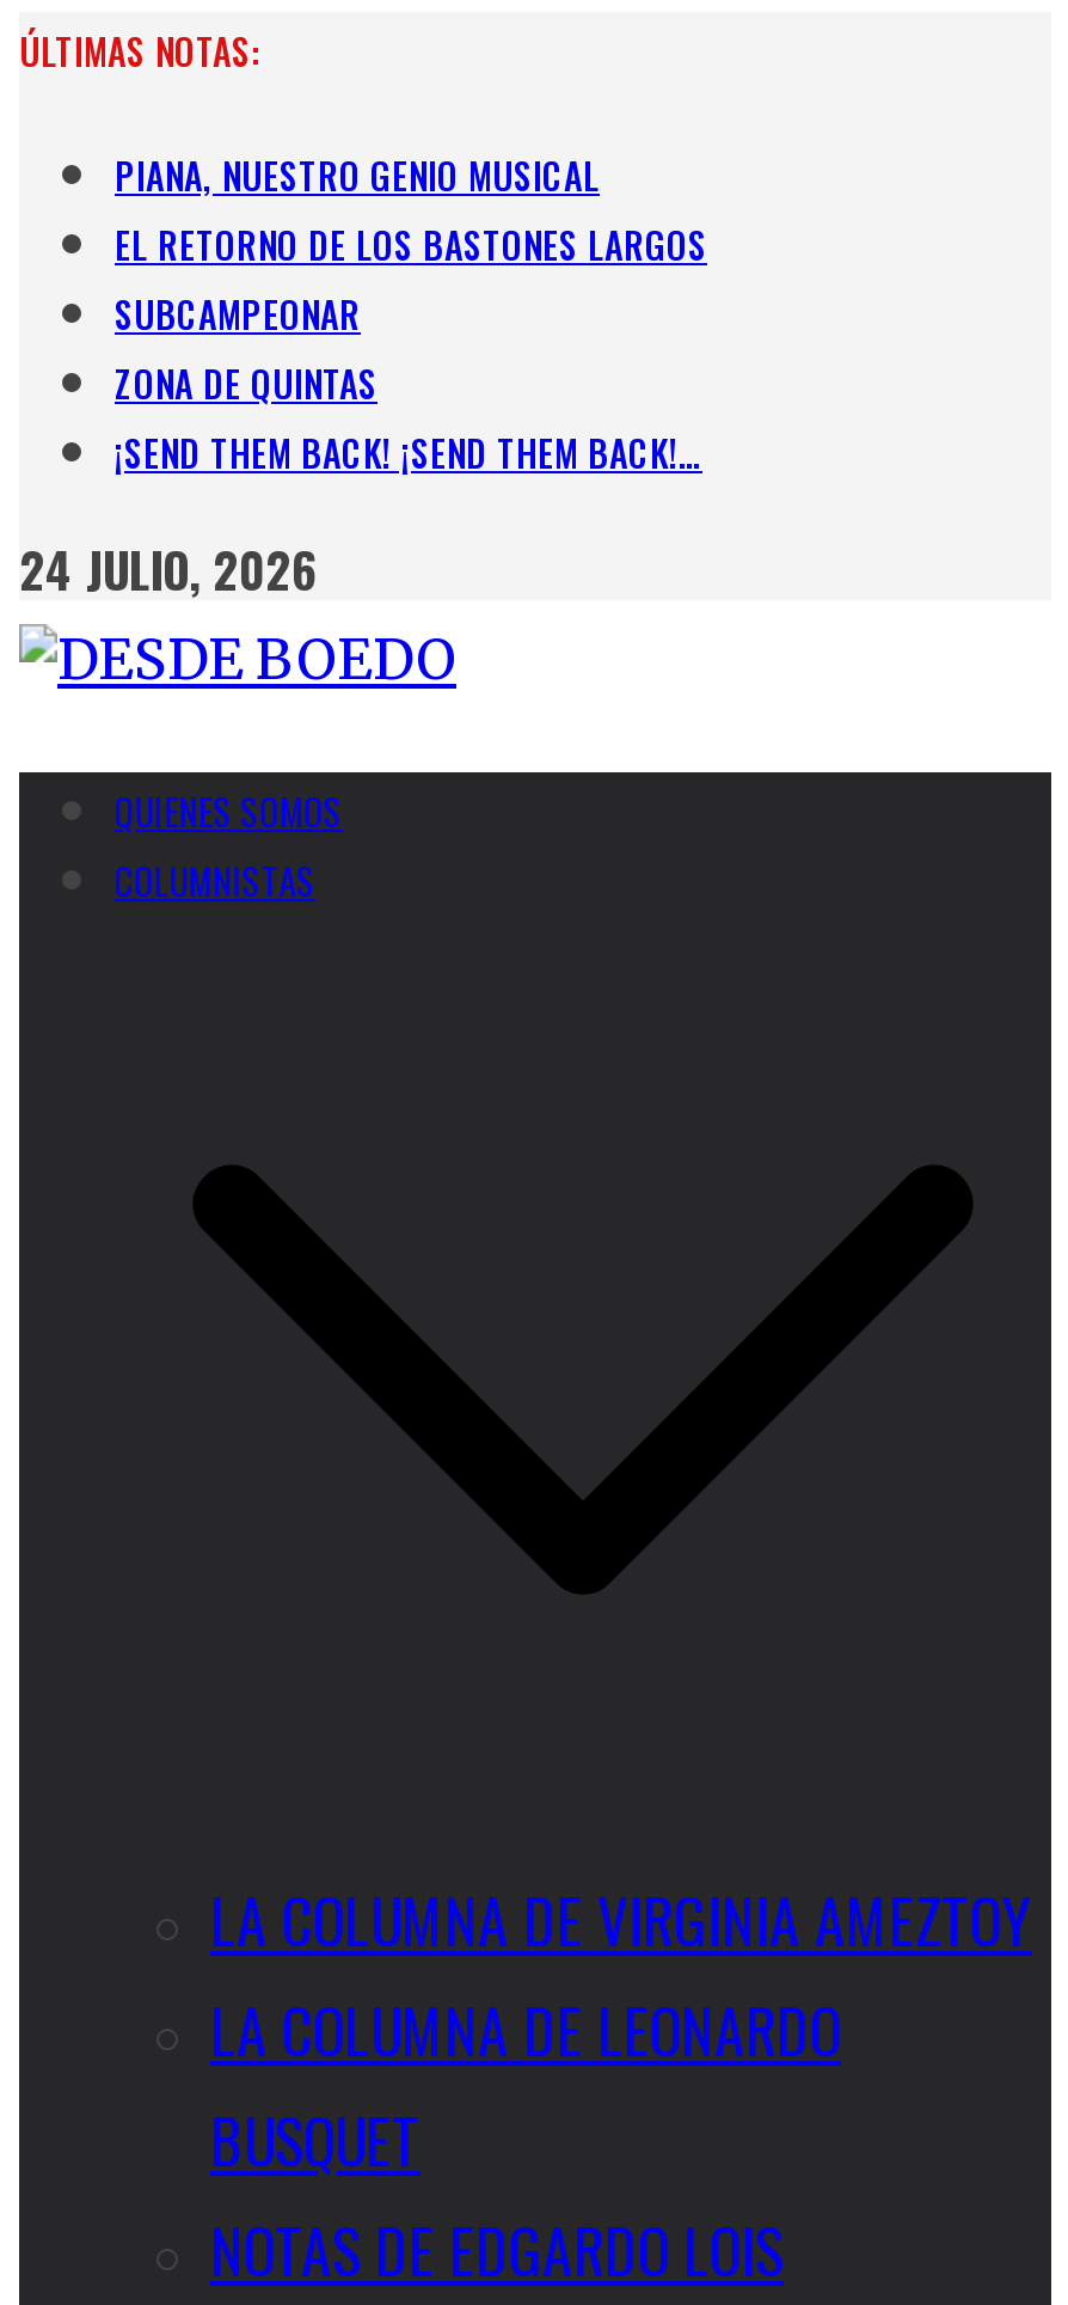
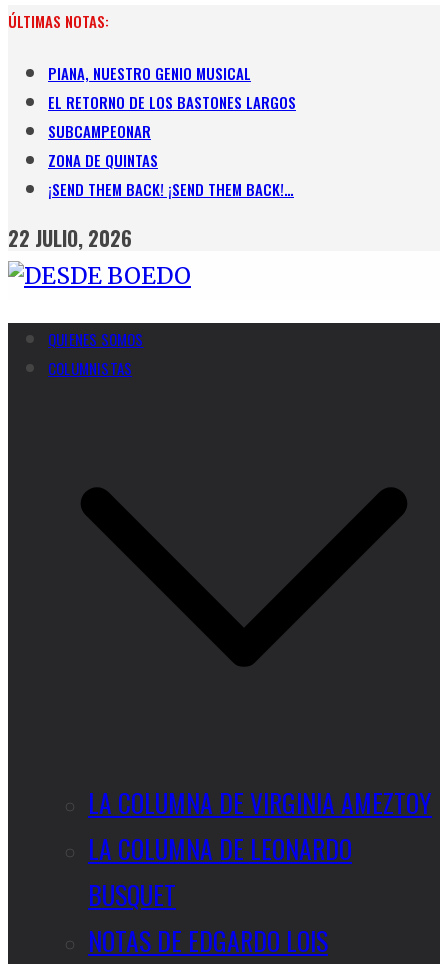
- 24 JULIO, 2026
+ 22 JULIO, 2026
